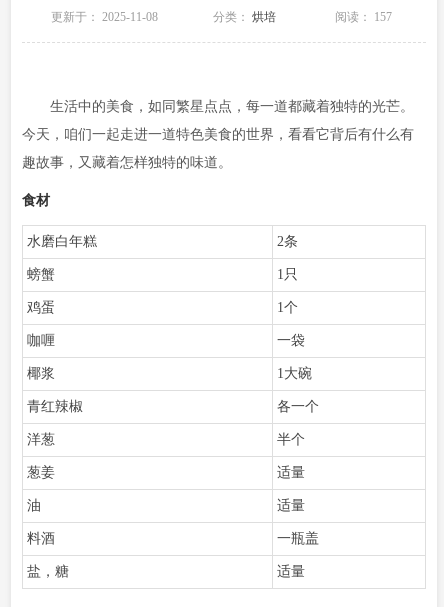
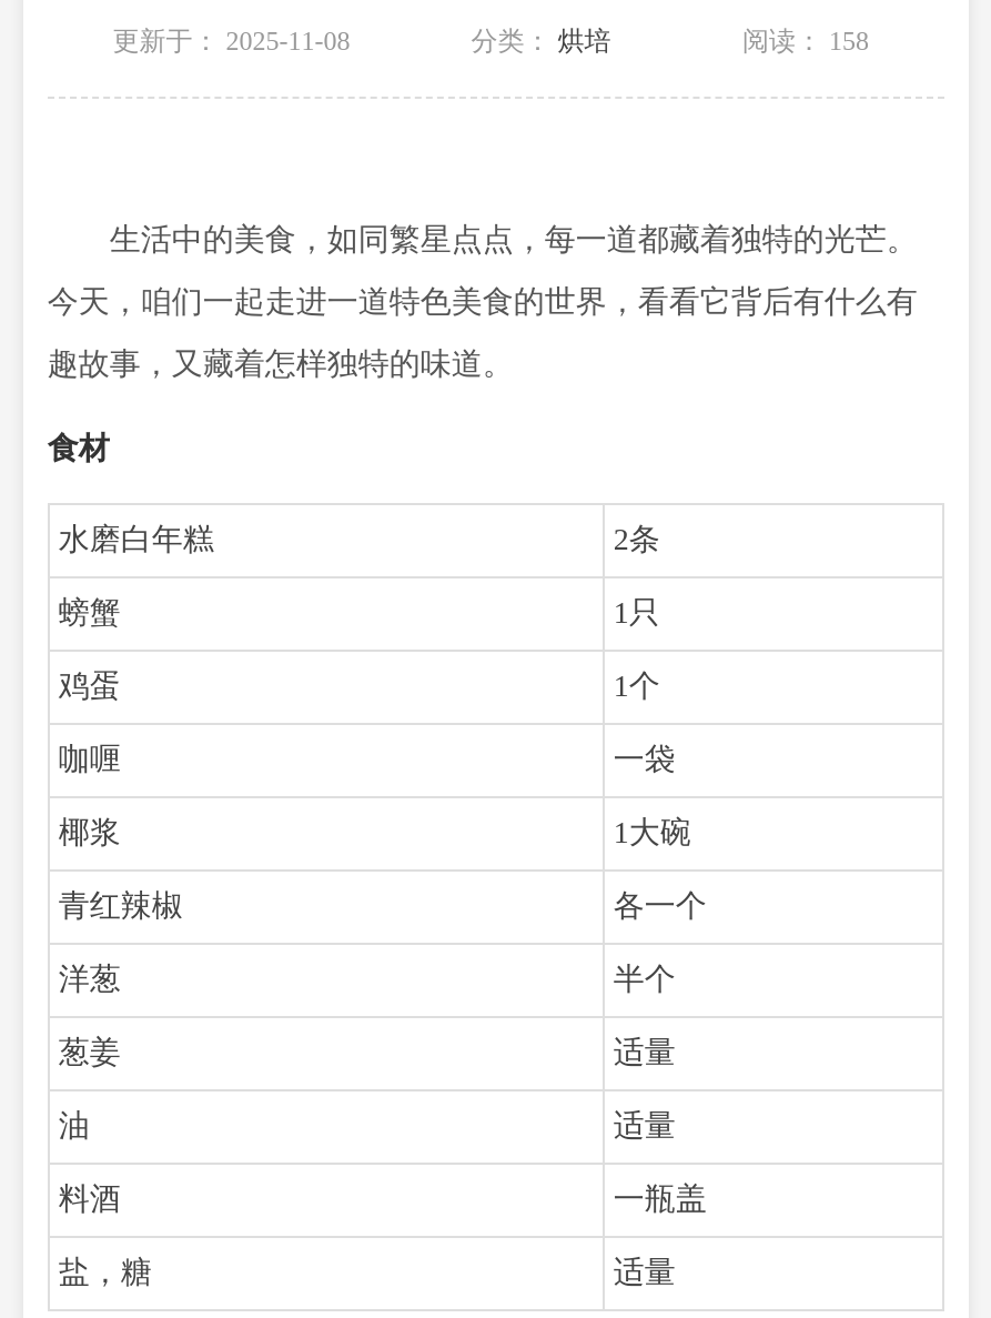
- 阅读：157
+ 阅读：158
